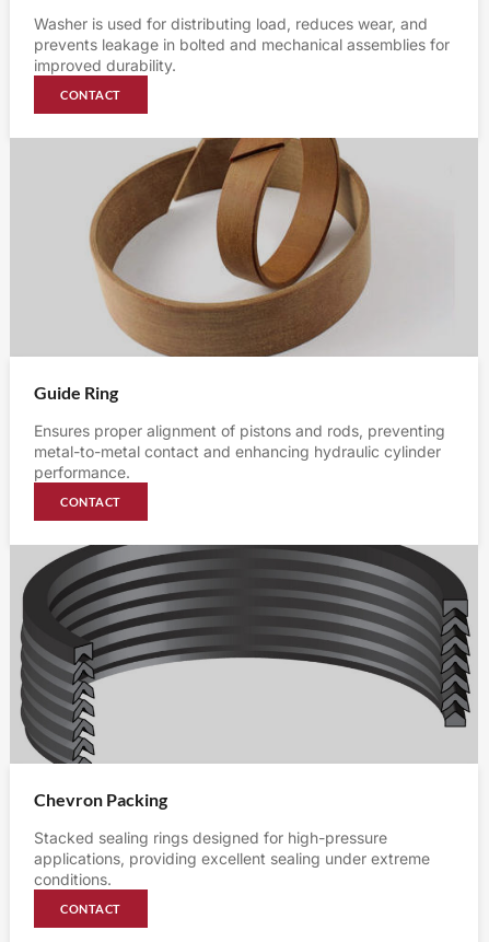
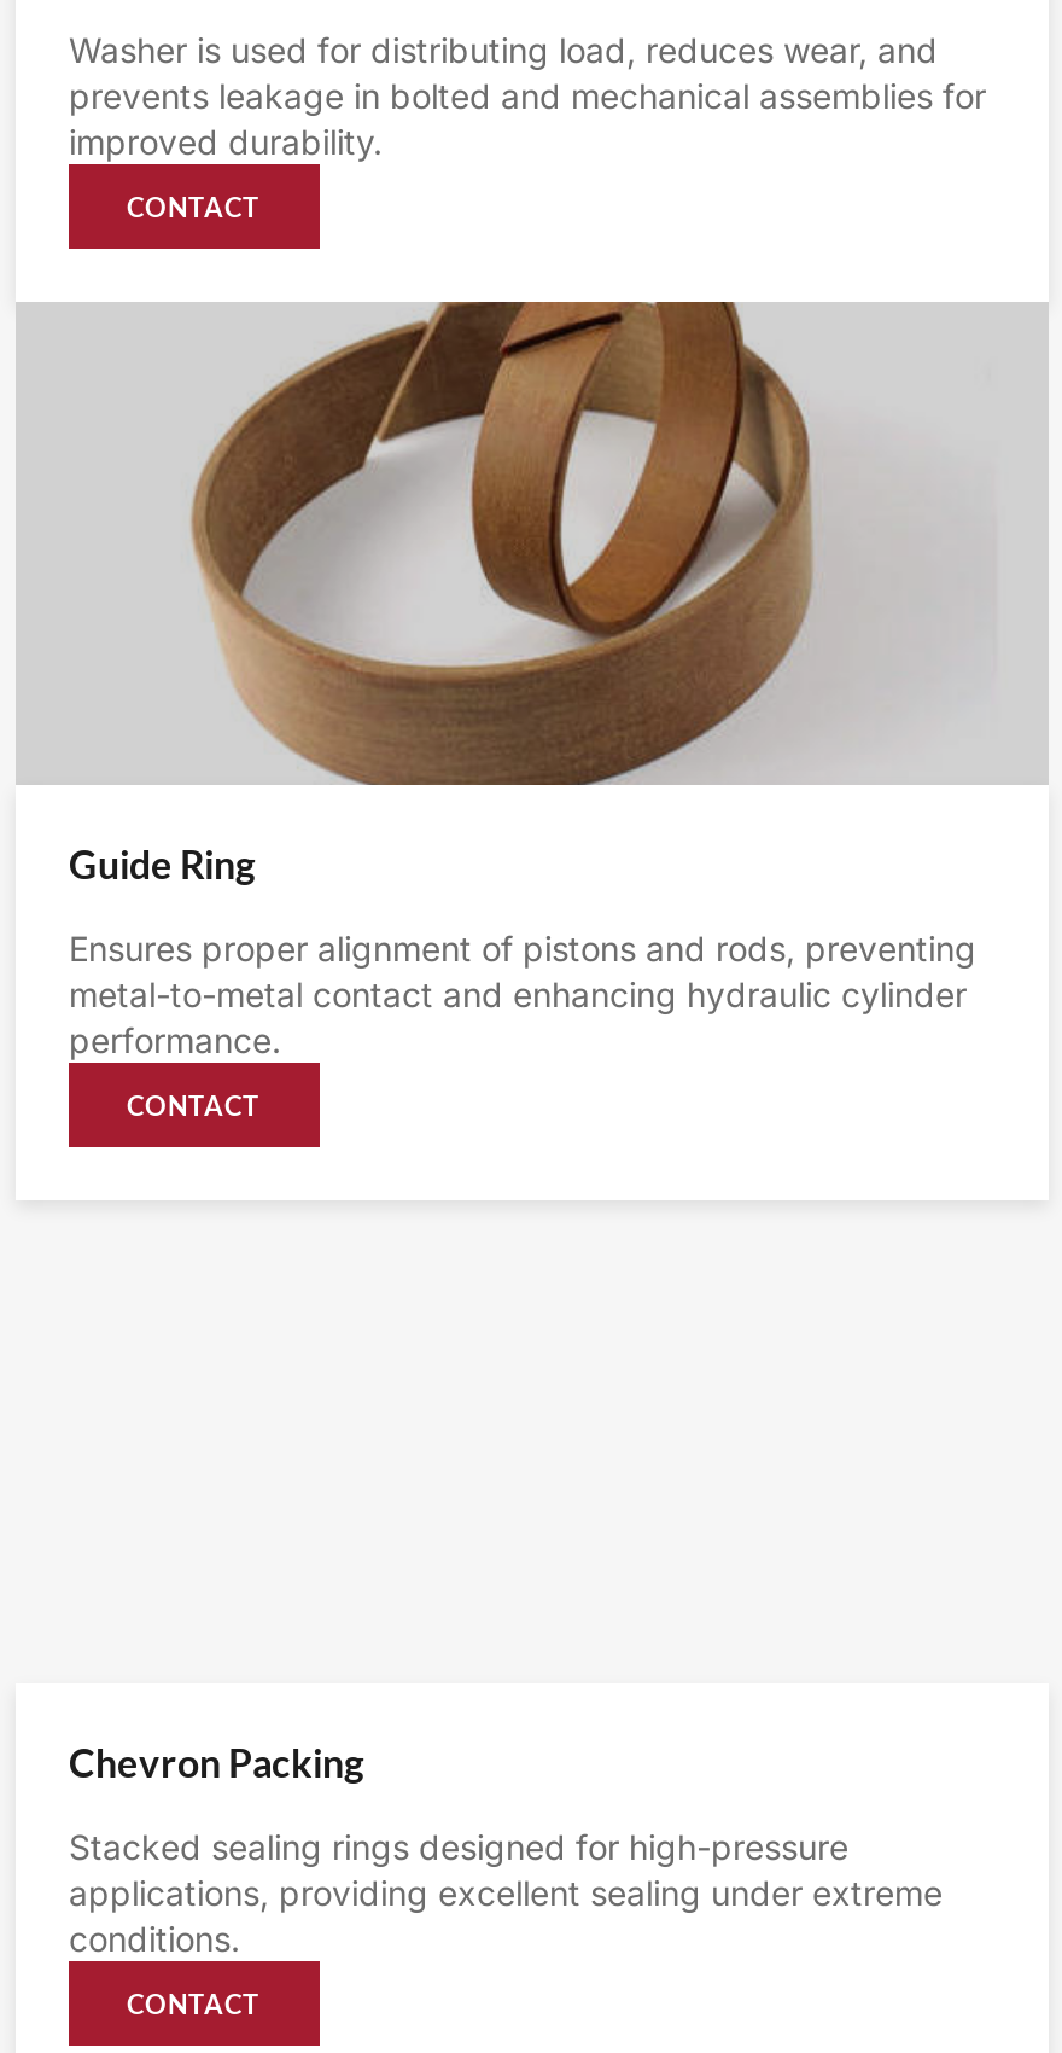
- [image]
